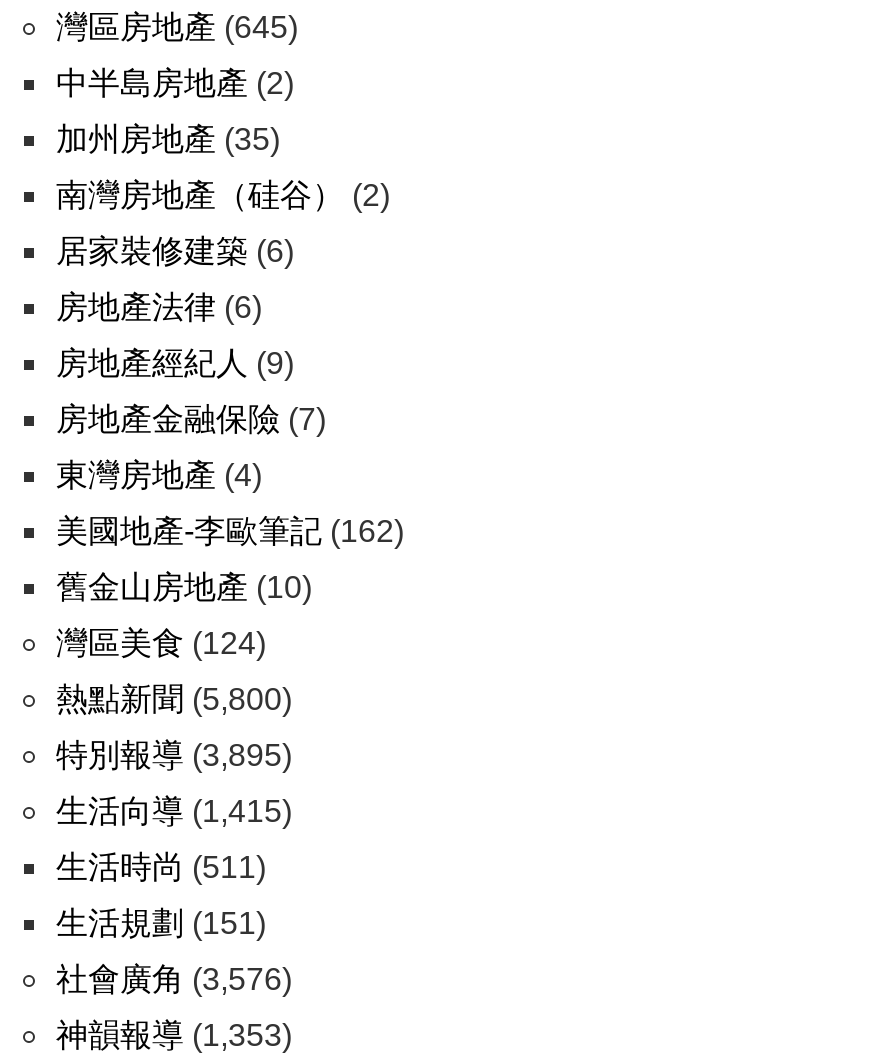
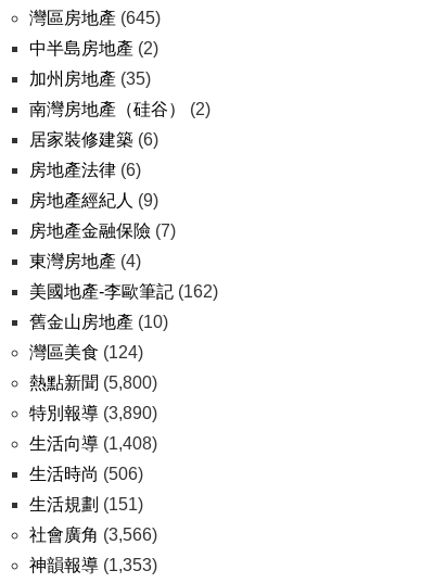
- 特別報導(3,895)
+ 特別報導(3,890)

- 生活向導(1,415)
+ 生活向導(1,408)

- 生活時尚(511)
+ 生活時尚(506)

- 社會廣角(3,576)
+ 社會廣角(3,566)
